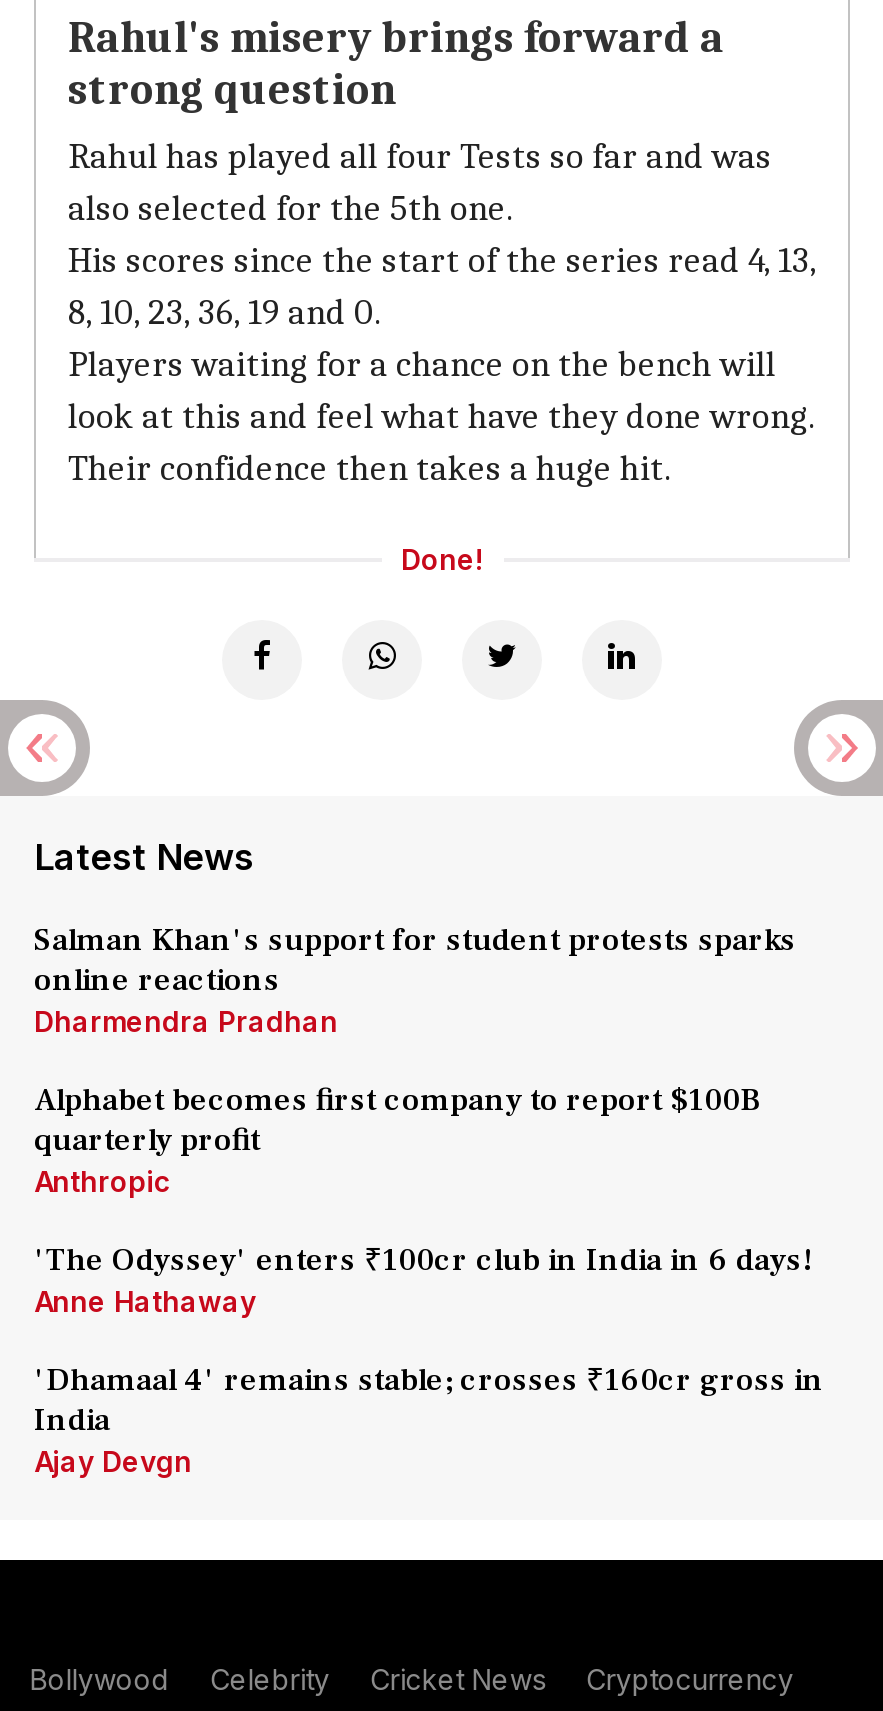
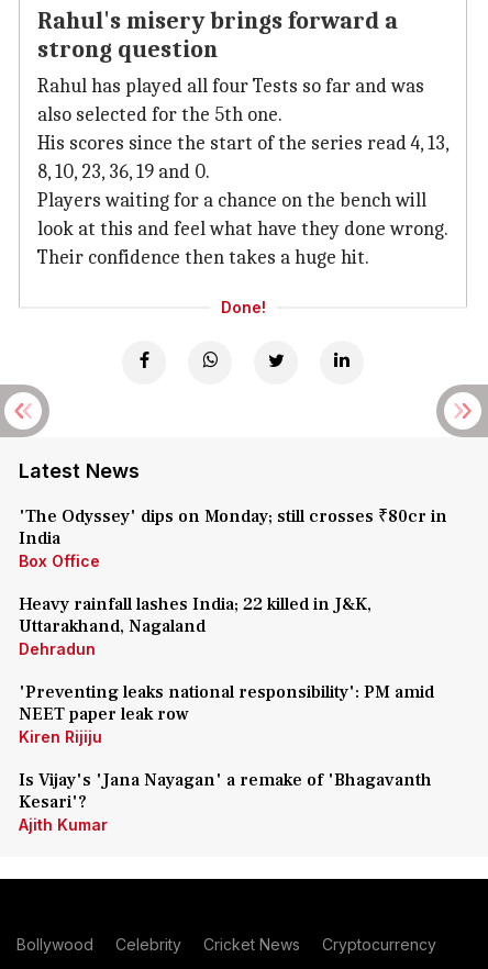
- Salman Khan's support for student protests sparks
- online reactions
- Dharmendra Pradhan
- Alphabet becomes first company to report $100B
- quarterly profit
- Anthropic
- 'The Odyssey' enters ₹100cr club in India in 6 days!
- Anne Hathaway
- 'Dhamaal 4' remains stable; crosses ₹160cr gross in
+ 'The Odyssey' dips on Monday; still crosses ₹80cr in

moved up: India

- Ajay Devgn
+ Box Office
+ Heavy rainfall lashes India; 22 killed in J&K,
+ Uttarakhand, Nagaland
+ Dehradun
+ 'Preventing leaks national responsibility': PM amid
+ NEET paper leak row
+ Kiren Rijiju
+ Is Vijay's 'Jana Nayagan' a remake of 'Bhagavanth
+ Kesari'?
+ Ajith Kumar
